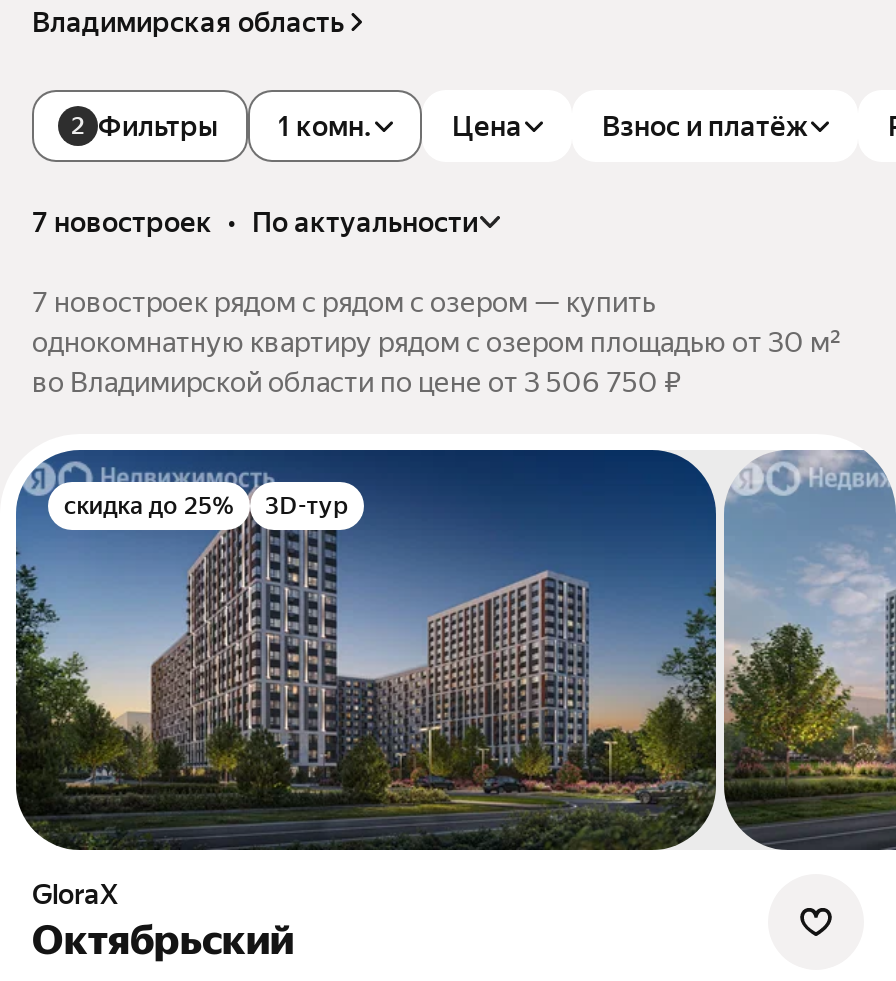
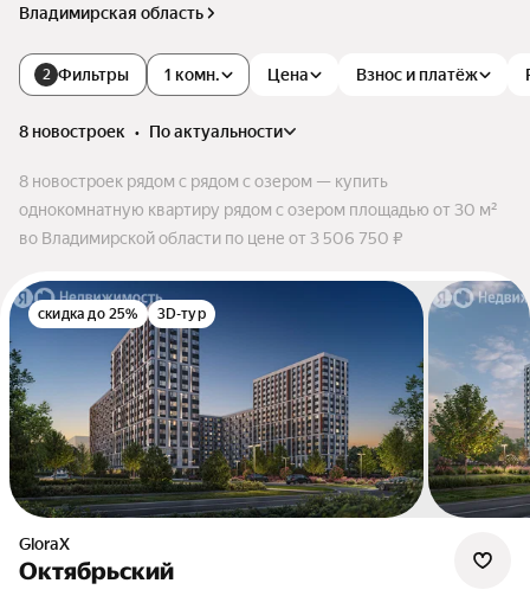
- 7 новостроек • по актуальности
+ 8 новостроек • по актуальности

- 7 новостроек рядом с рядом с озером — купить
+ 8 новостроек рядом с рядом с озером — купить
